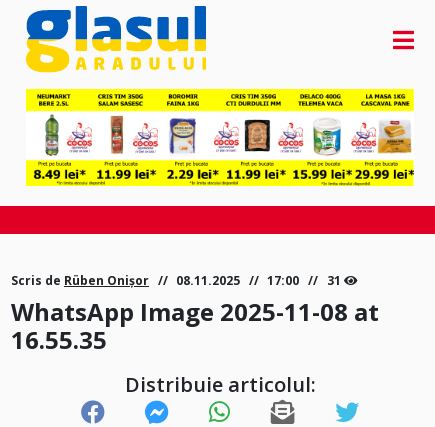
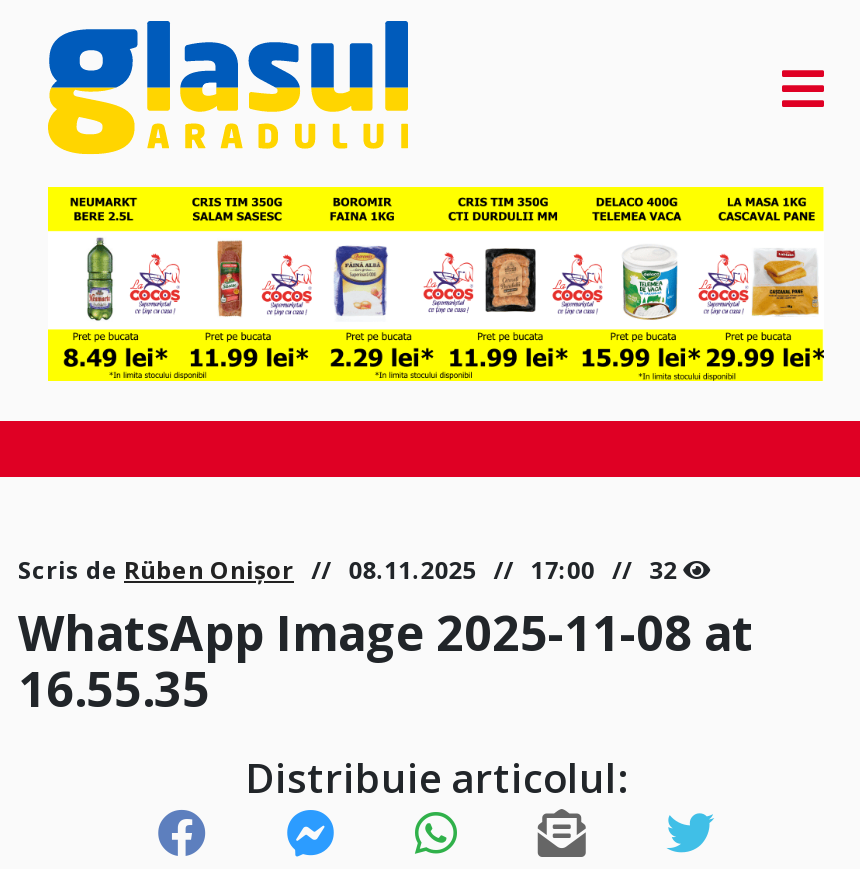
- Scris de Rüben Onișor 08.11.2025 17:00 31
+ Scris de Rüben Onișor 08.11.2025 17:00 32
